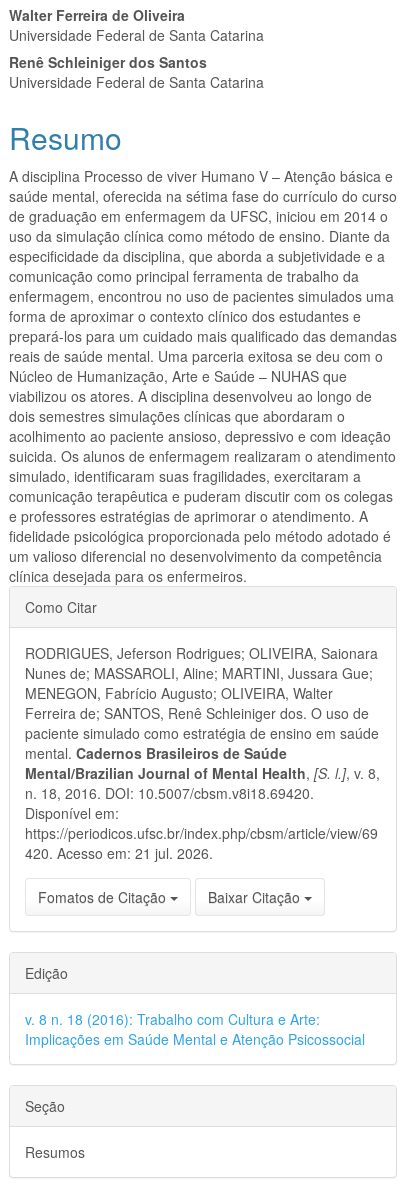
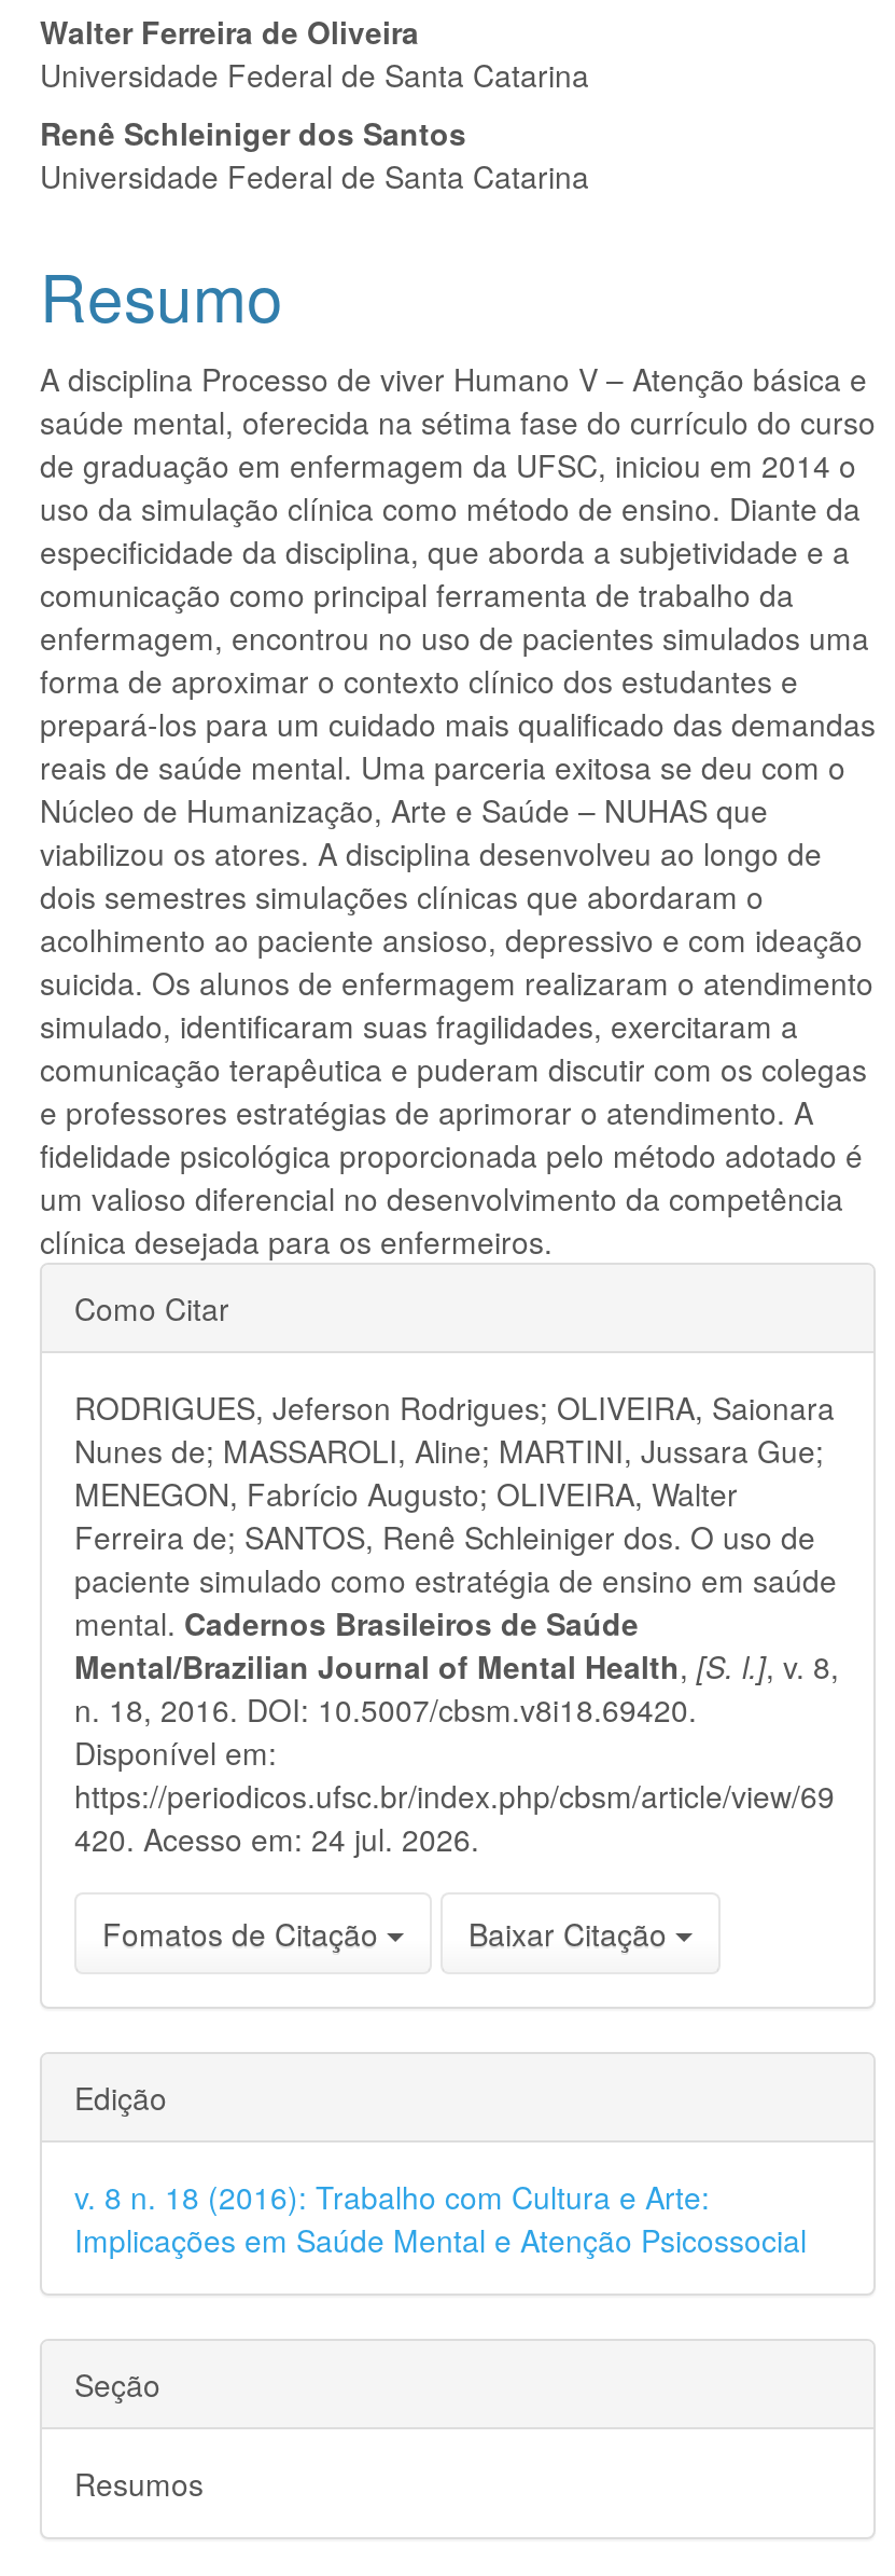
- 420. Acesso em: 21 jul. 2026.
+ 420. Acesso em: 24 jul. 2026.
